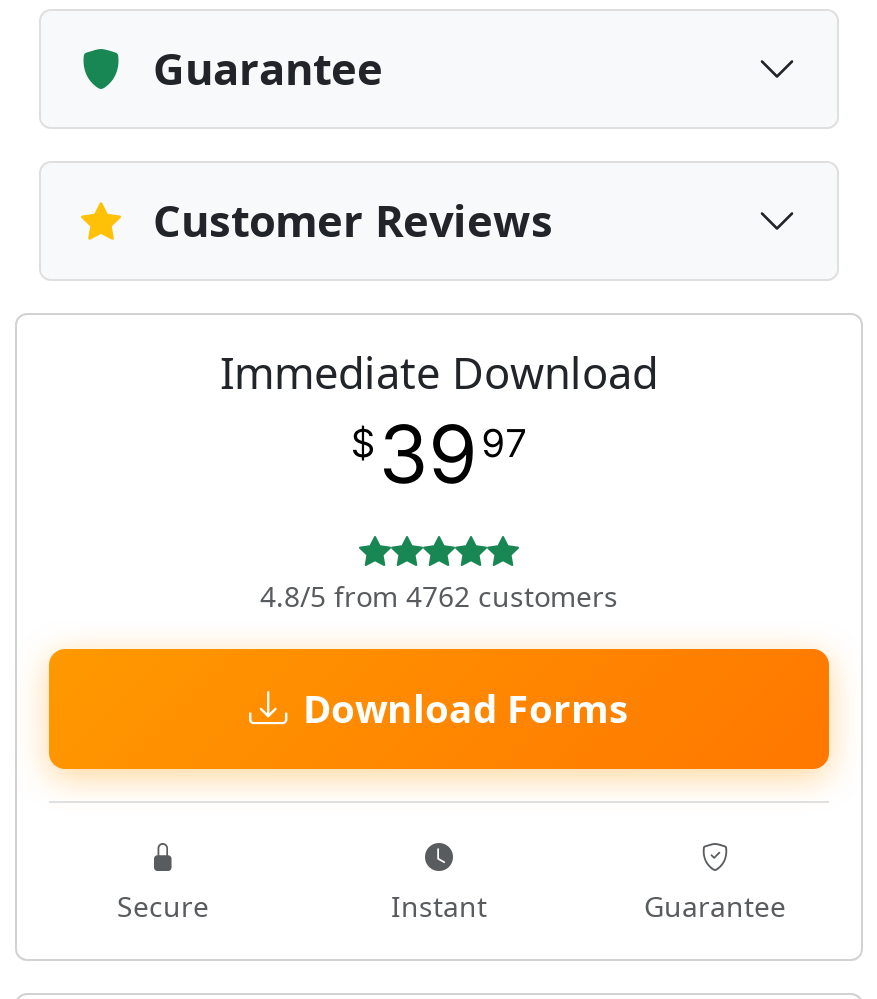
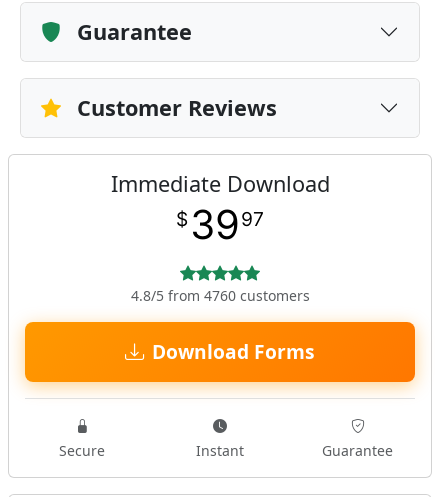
- 4.8/5 from 4762 customers
+ 4.8/5 from 4760 customers
